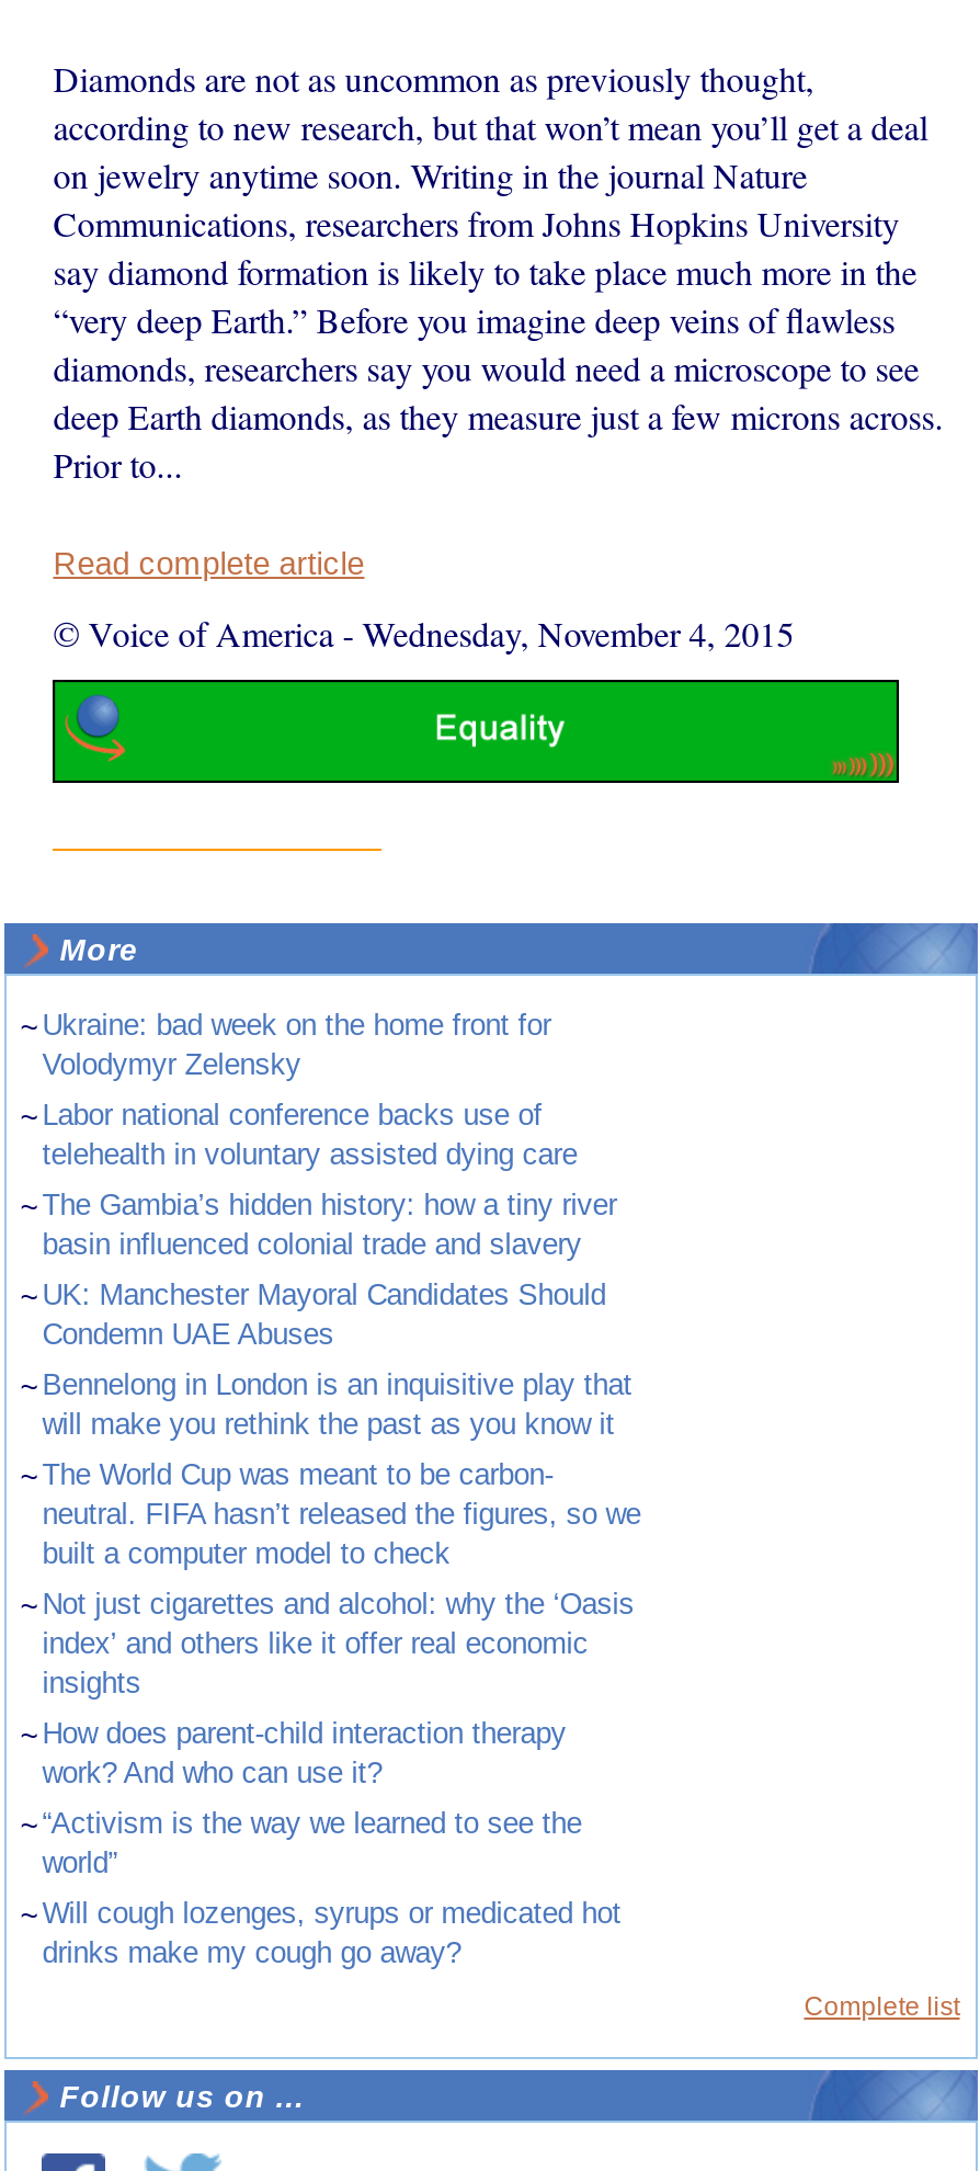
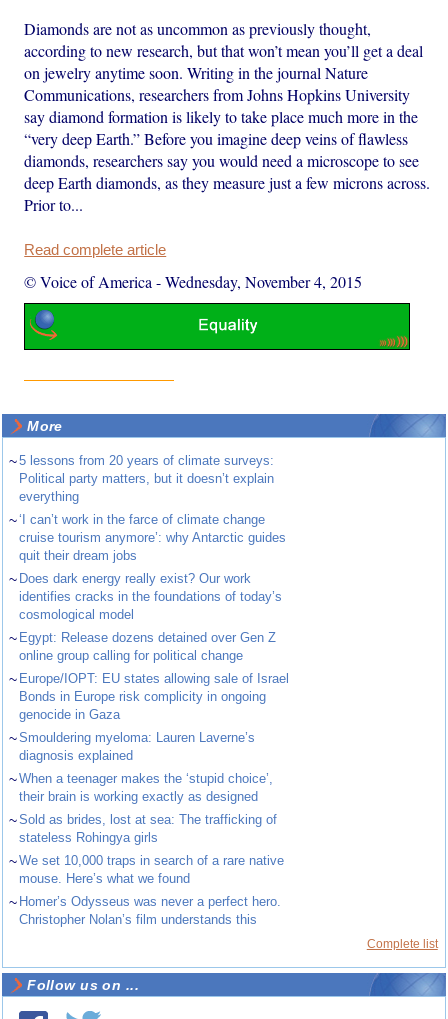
- ~ Ukraine: bad week on the home front for
- Volodymyr Zelensky
+ ~ 5 lessons from 20 years of climate surveys:
+ Political party matters, but it doesn’t explain
+ everything

- ~ Labor national conference backs use of
- telehealth in voluntary assisted dying care
+ ~ ‘I can’t work in the farce of climate change
+ cruise tourism anymore’: why Antarctic guides
+ quit their dream jobs

- ~ The Gambia’s hidden history: how a tiny river
- basin influenced colonial trade and slavery
+ ~ Does dark energy really exist? Our work
+ identifies cracks in the foundations of today’s
+ cosmological model

- ~ UK: Manchester Mayoral Candidates Should
- Condemn UAE Abuses
+ ~ Egypt: Release dozens detained over Gen Z
+ online group calling for political change

- ~ Bennelong in London is an inquisitive play that
- will make you rethink the past as you know it
+ ~ Europe/IOPT: EU states allowing sale of Israel
+ Bonds in Europe risk complicity in ongoing
+ genocide in Gaza

- ~ The World Cup was meant to be carbon-
- neutral. FIFA hasn’t released the figures, so we
- built a computer model to check
+ ~ Smouldering myeloma: Lauren Laverne’s
+ diagnosis explained

- ~ Not just cigarettes and alcohol: why the ‘Oasis
- index’ and others like it offer real economic
- insights
+ ~ When a teenager makes the ‘stupid choice’,
+ their brain is working exactly as designed

- ~ How does parent-child interaction therapy
- work? And who can use it?
+ ~ Sold as brides, lost at sea: The trafficking of
+ stateless Rohingya girls

- ~ “Activism is the way we learned to see the
- world”
+ ~ We set 10,000 traps in search of a rare native
+ mouse. Here’s what we found

- ~ Will cough lozenges, syrups or medicated hot
- drinks make my cough go away?
+ ~ Homer’s Odysseus was never a perfect hero.
+ Christopher Nolan’s film understands this
